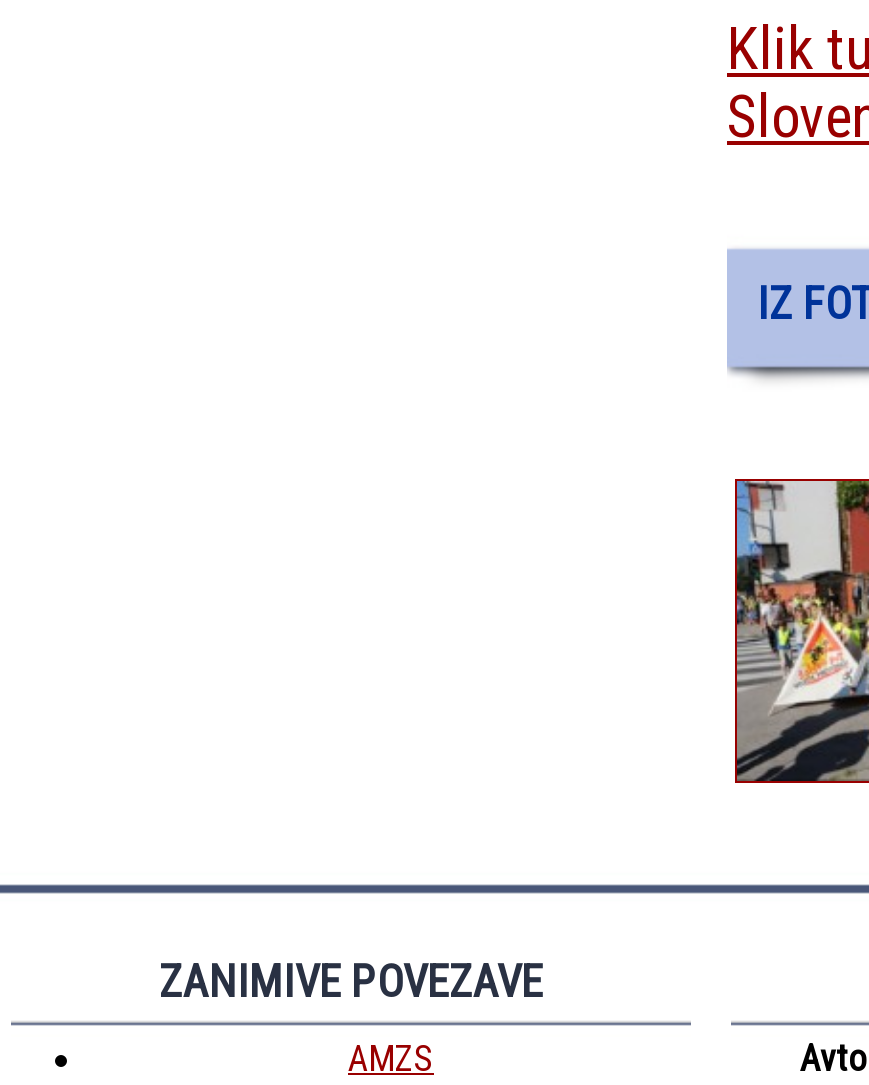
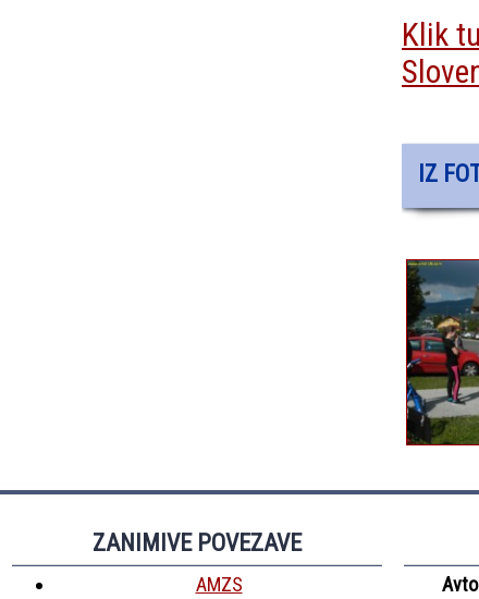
- [image]
+ [image]
